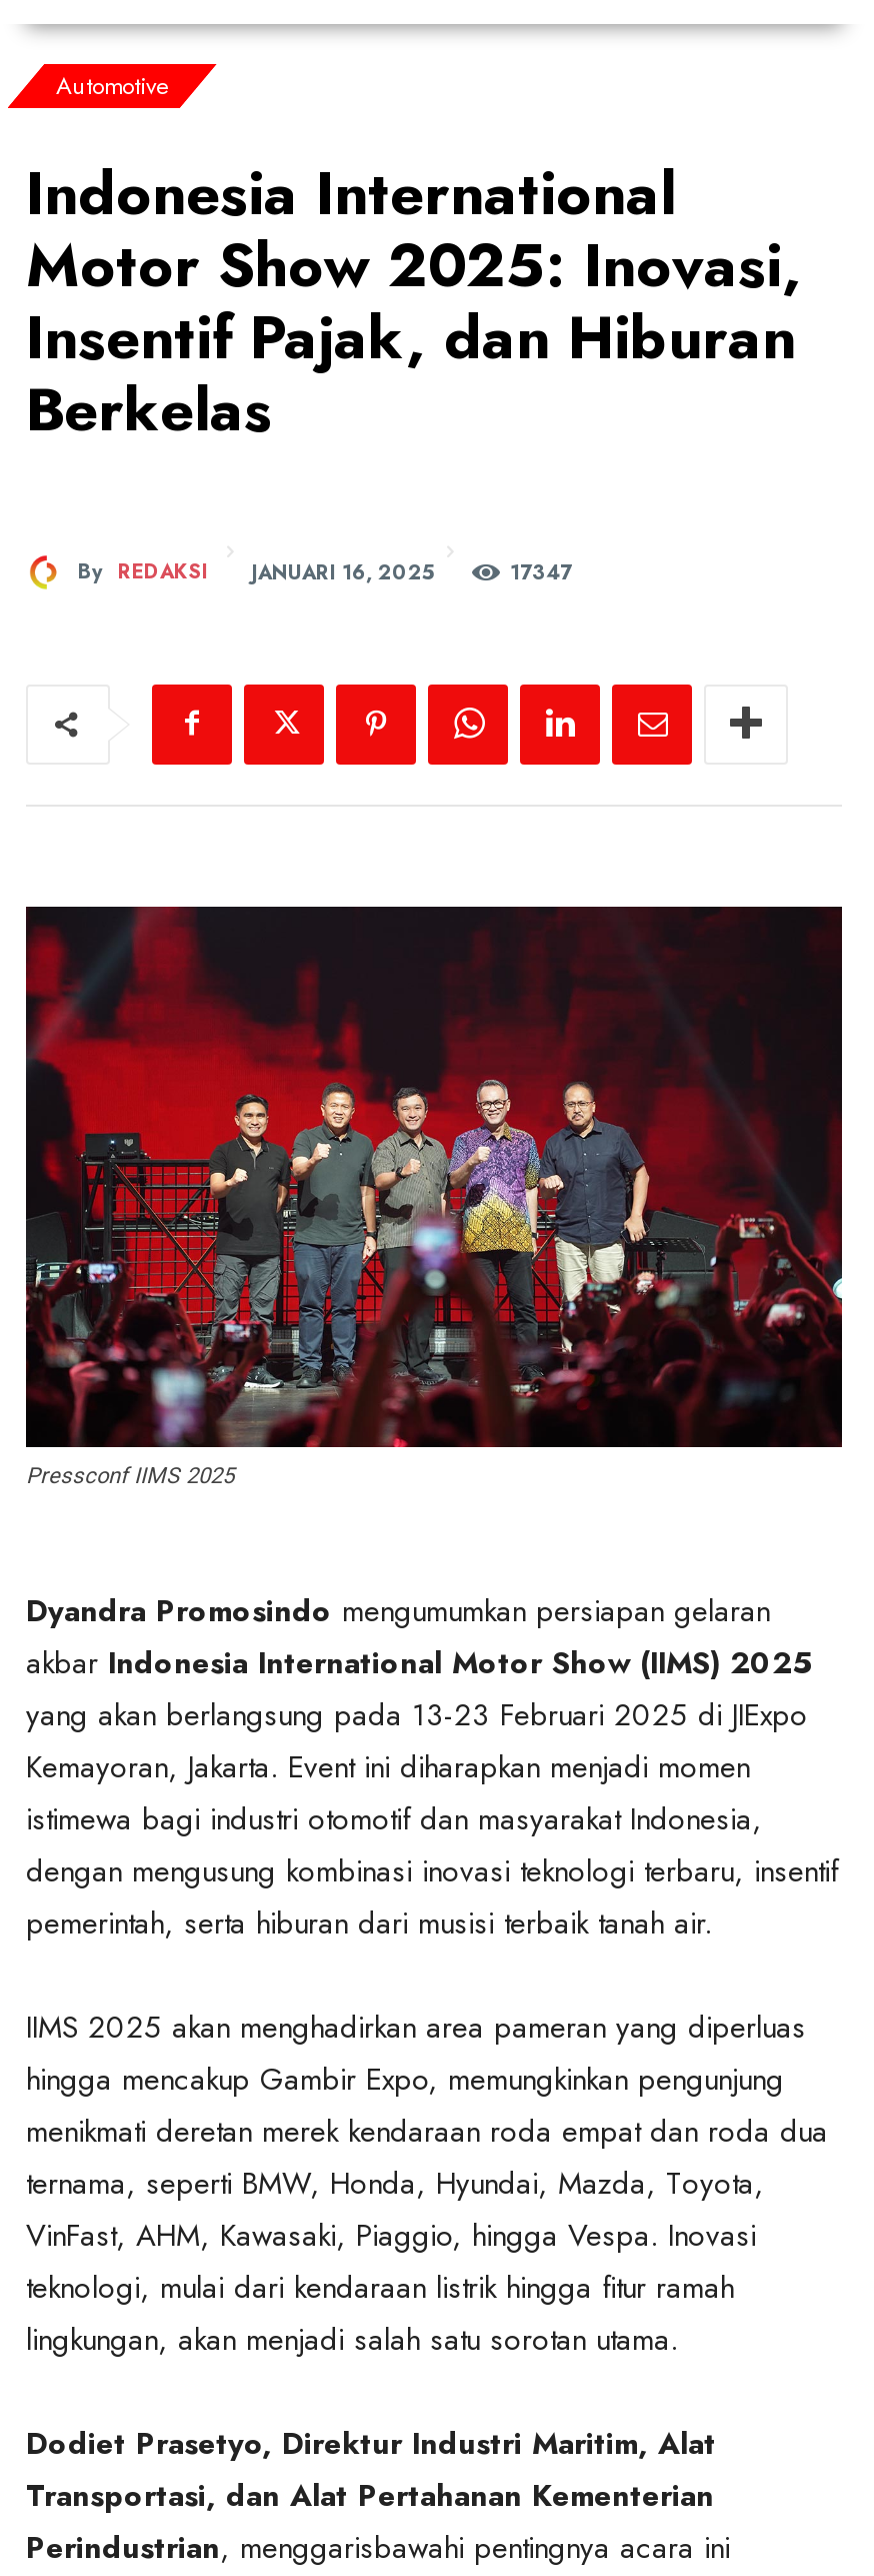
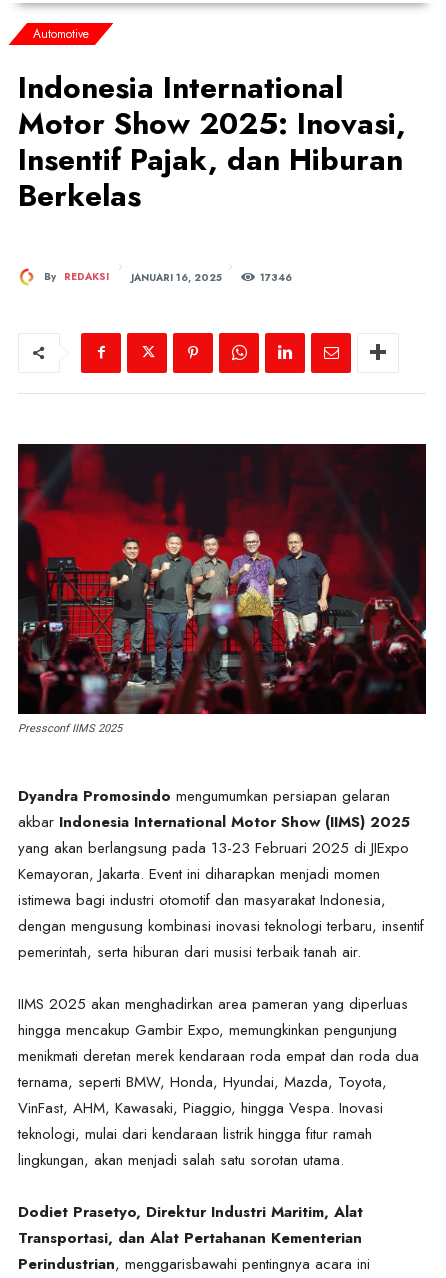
- 17347
+ 17346
